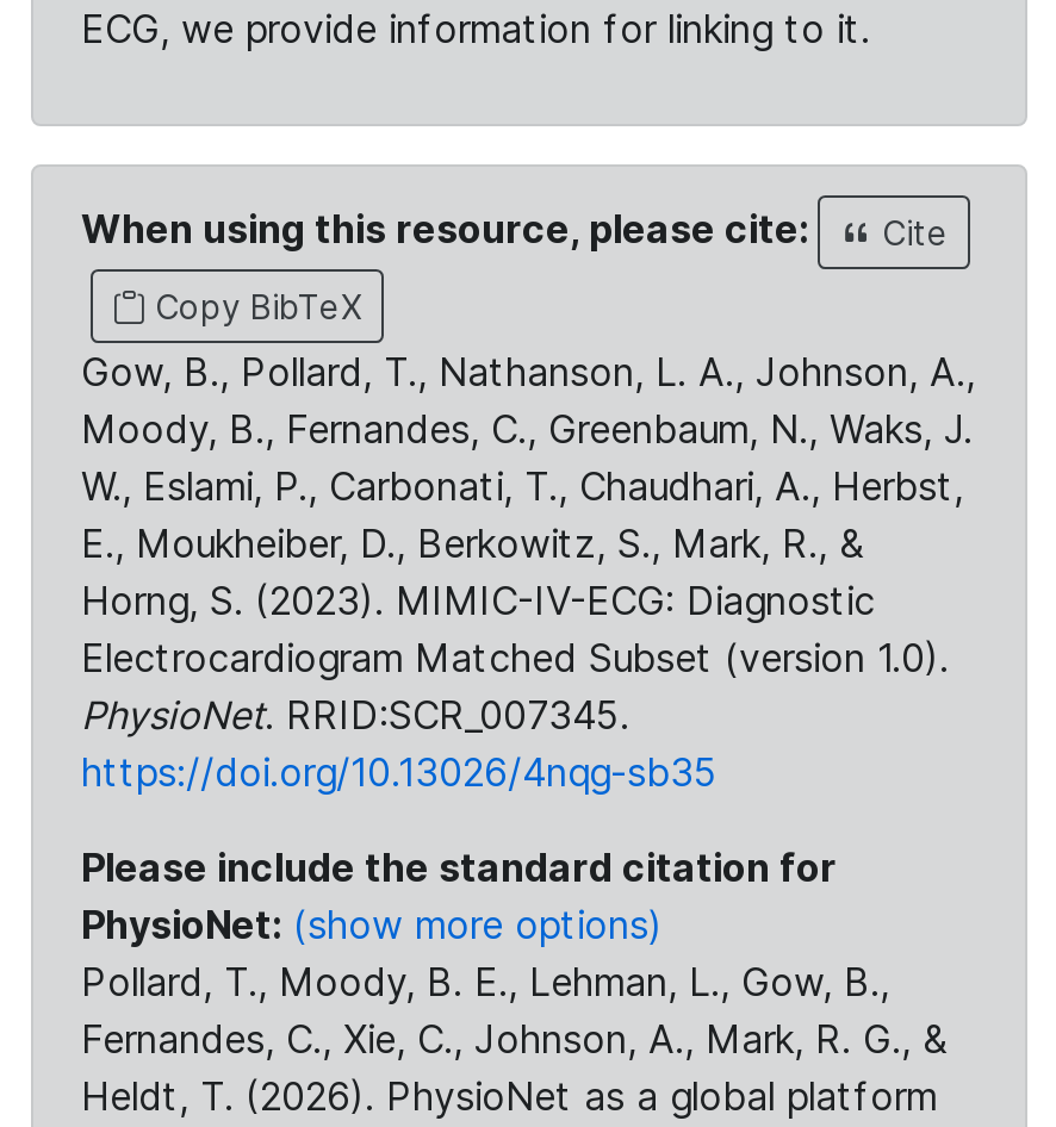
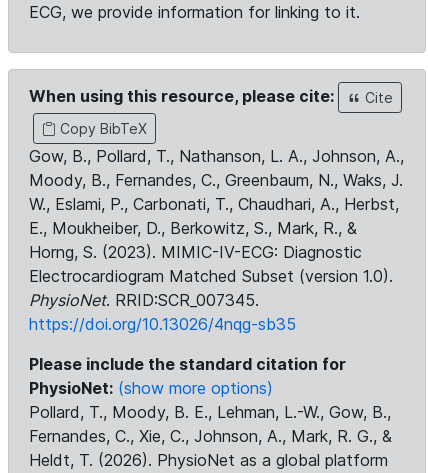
- Pollard, T., Moody, B. E., Lehman, L., Gow, B.,
+ Pollard, T., Moody, B. E., Lehman, L.-W., Gow, B.,
